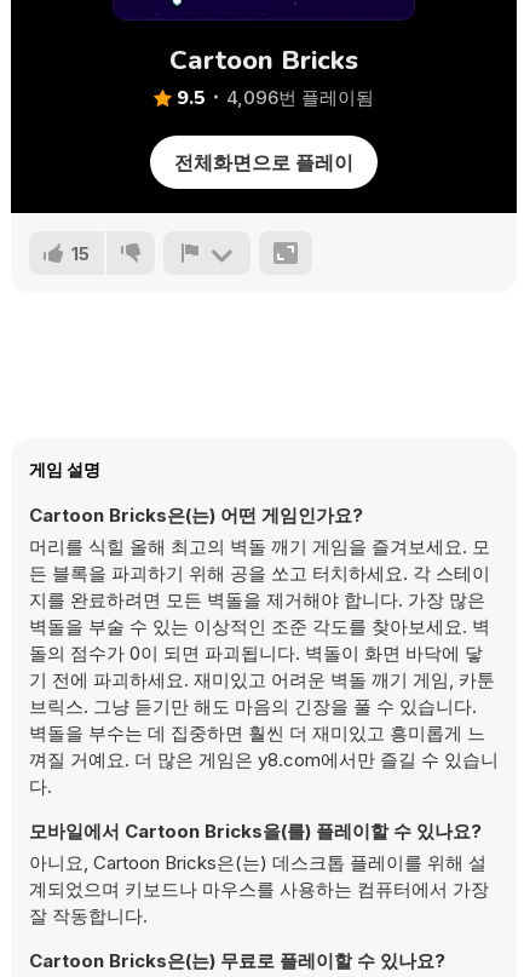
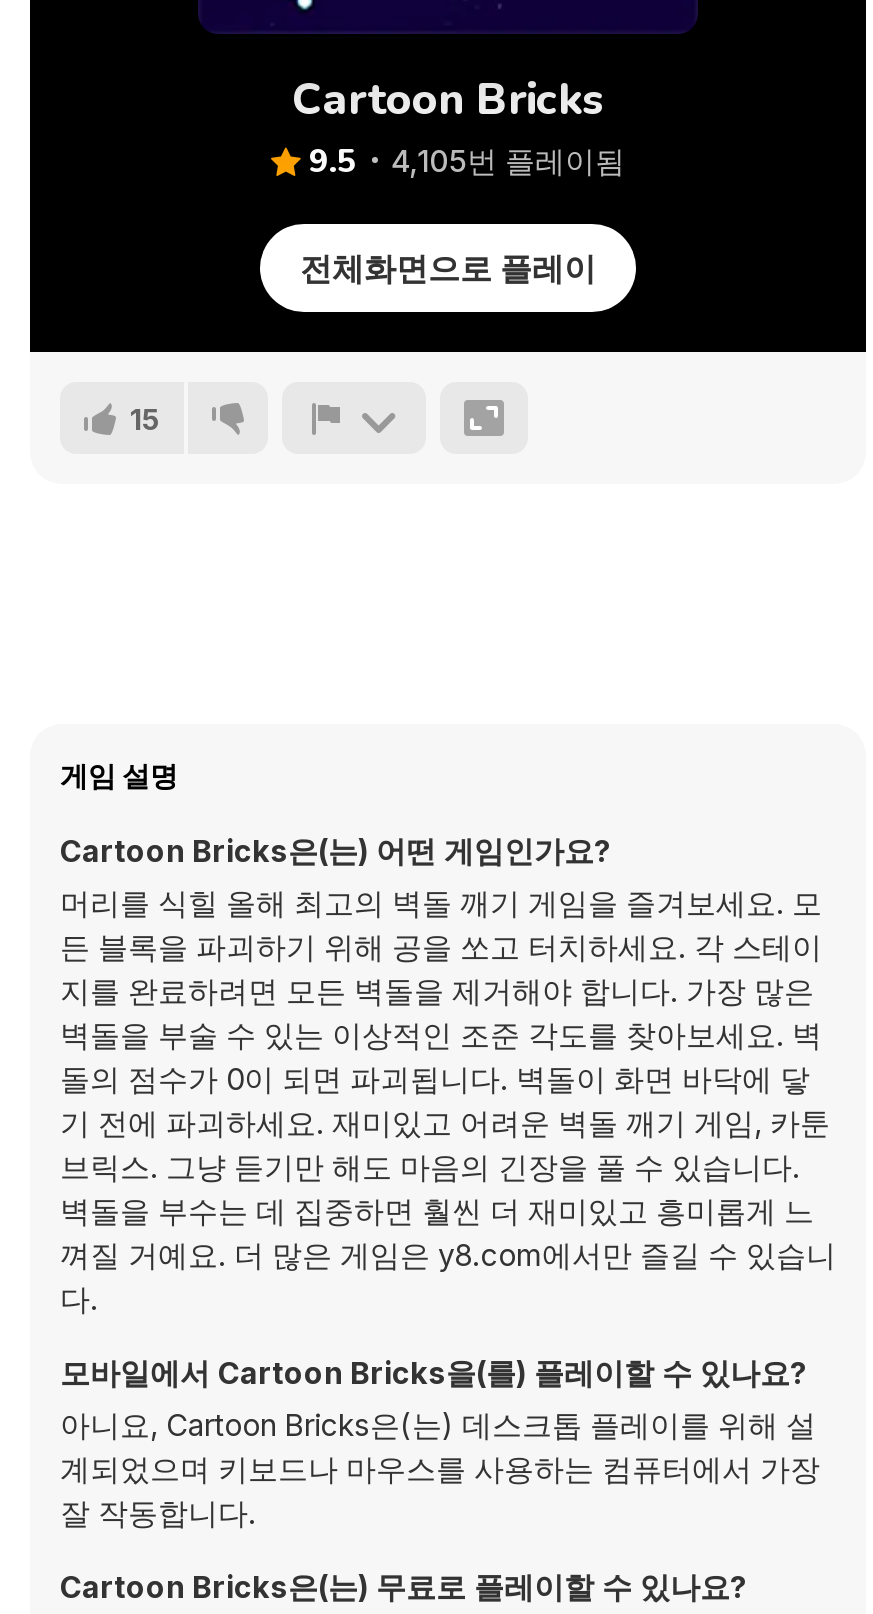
- 9.5 4,096번 플레이됨
+ 9.5 4,105번 플레이됨
